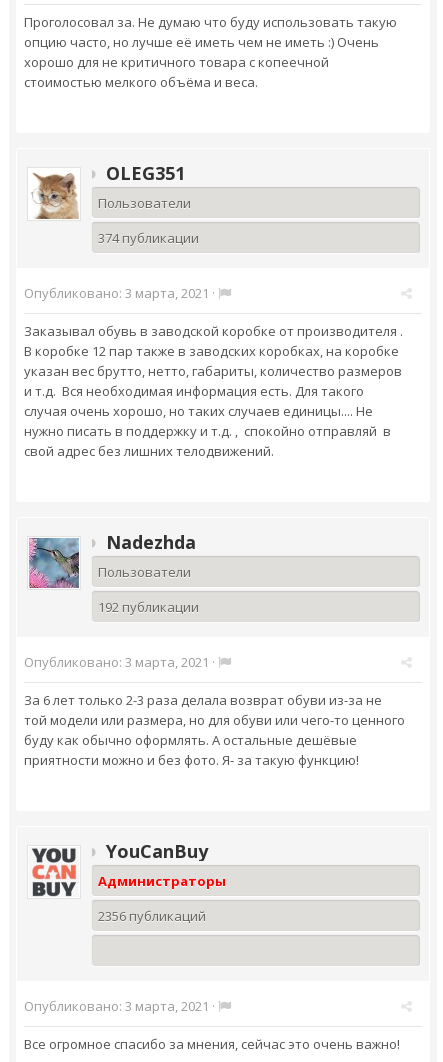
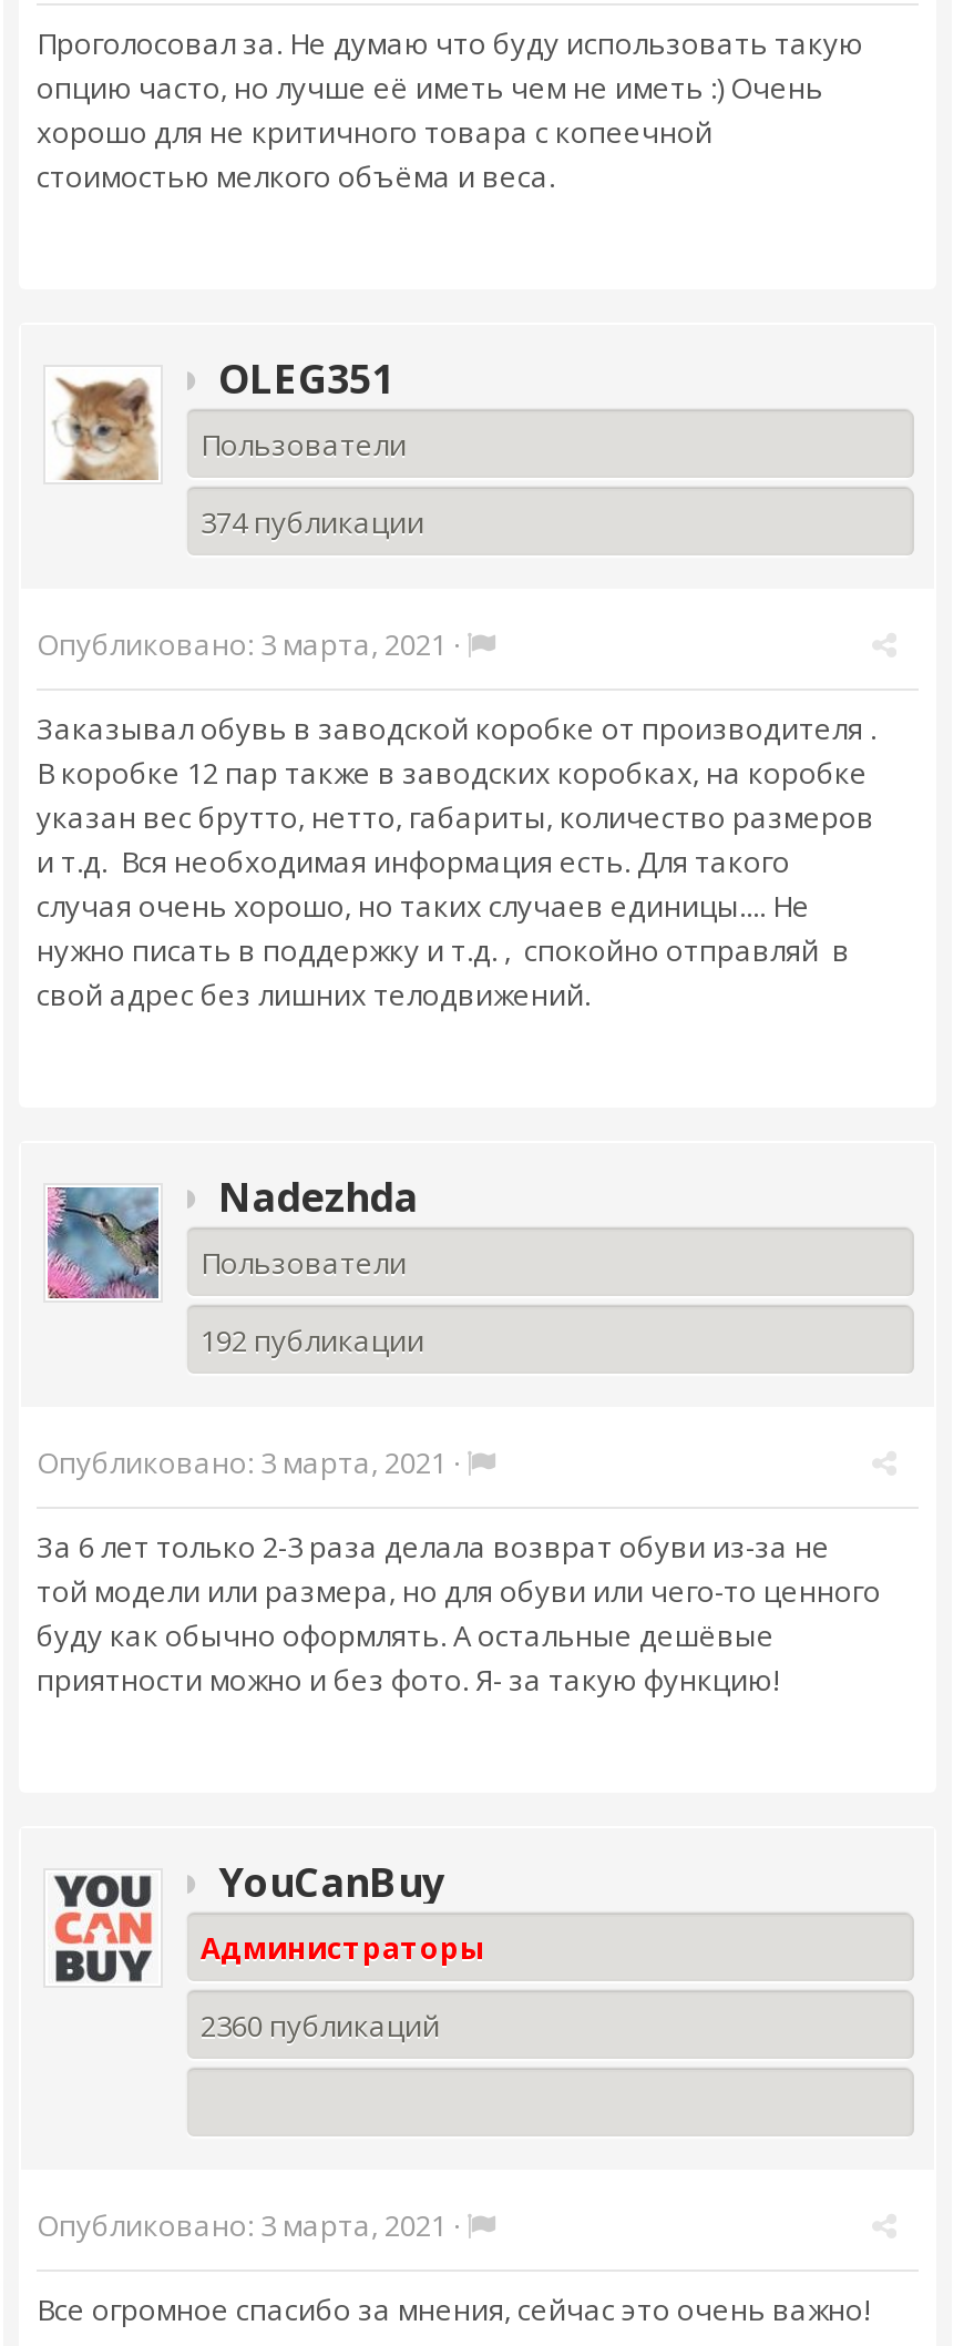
- 2356 публикаций
+ 2360 публикаций
